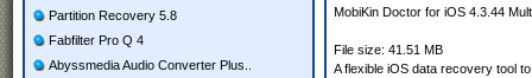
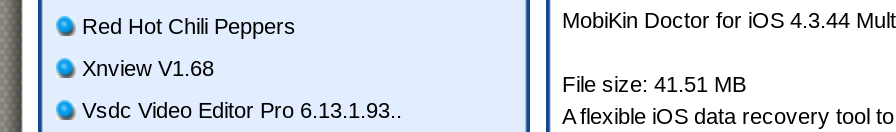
- Partition Recovery 5.8
+ Red Hot Chili Peppers

- Fabfilter Pro Q 4
+ Xnview V1.68

- Abyssmedia Audio Converter Plus..
+ Vsdc Video Editor Pro 6.13.1.93..
